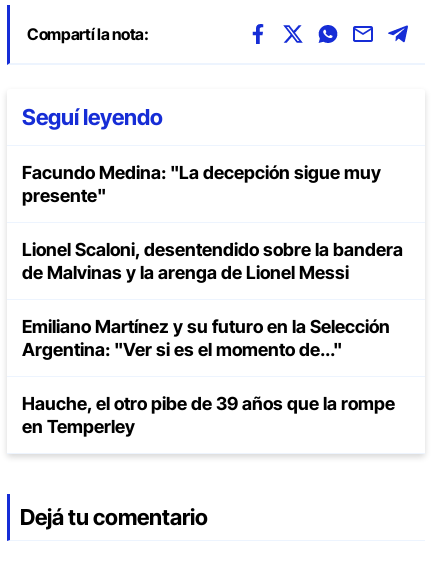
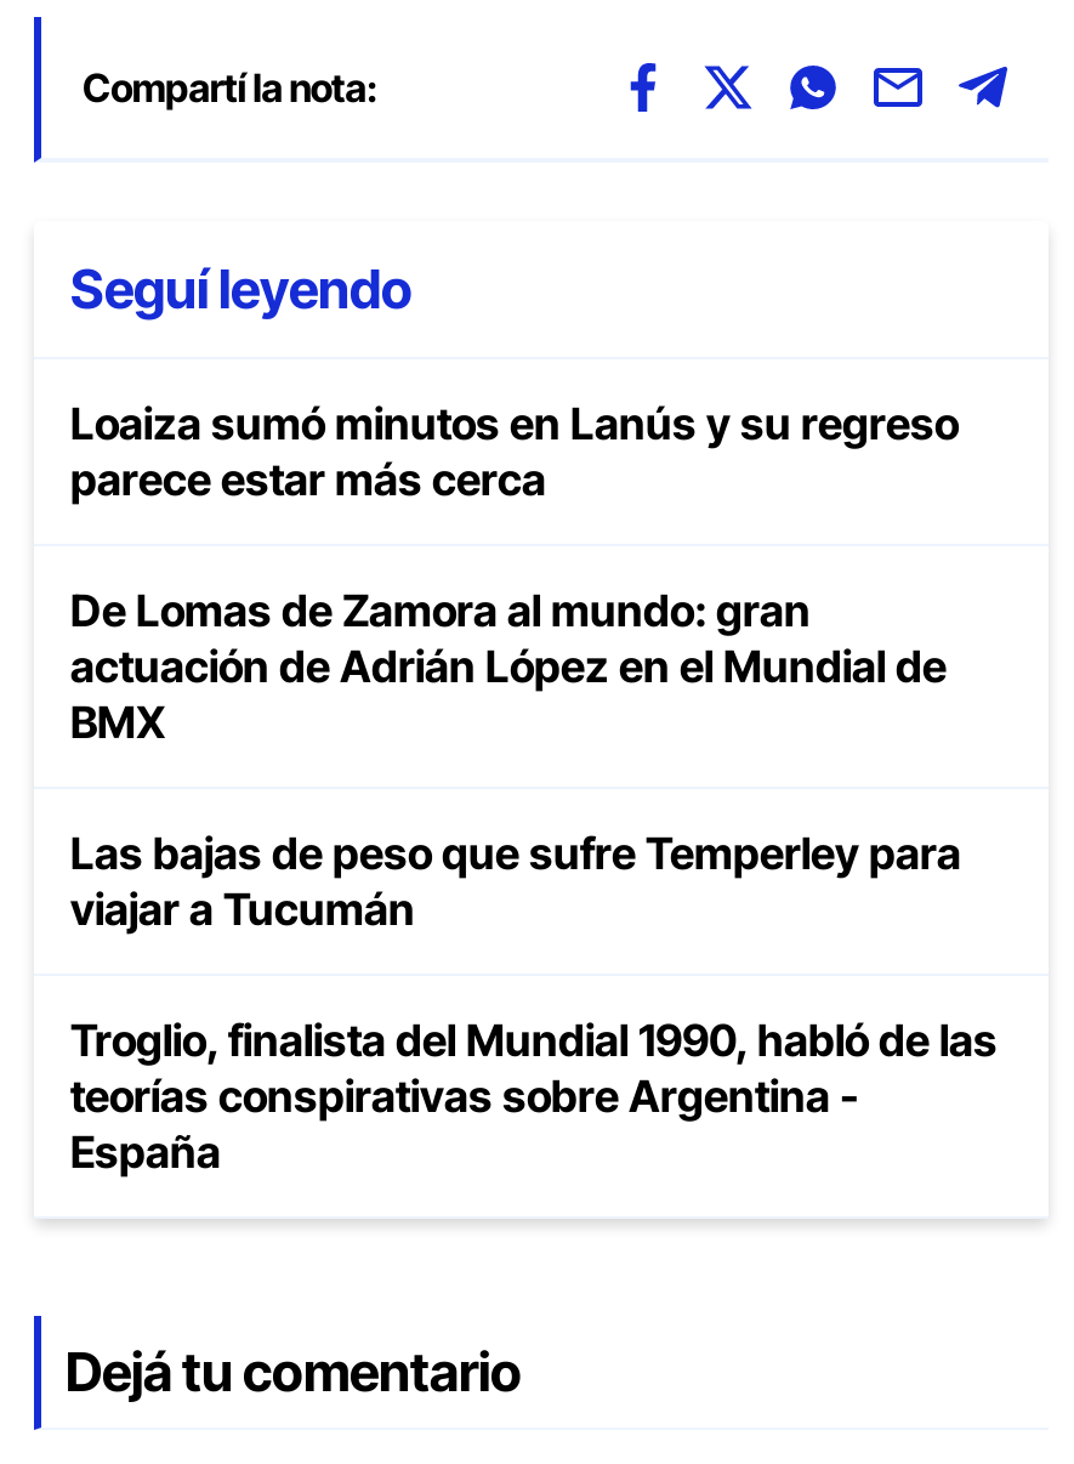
- Facundo Medina: "La decepción sigue muy
- presente"
+ Loaiza sumó minutos en Lanús y su regreso
+ parece estar más cerca

- Lionel Scaloni, desentendido sobre la bandera
- de Malvinas y la arenga de Lionel Messi
+ De Lomas de Zamora al mundo: gran
+ actuación de Adrián López en el Mundial de
+ BMX

- Emiliano Martínez y su futuro en la Selección
- Argentina: "Ver si es el momento de..."
+ Las bajas de peso que sufre Temperley para
+ viajar a Tucumán

- Hauche, el otro pibe de 39 años que la rompe
- en Temperley
+ Troglio, finalista del Mundial 1990, habló de las
+ teorías conspirativas sobre Argentina -
+ España
